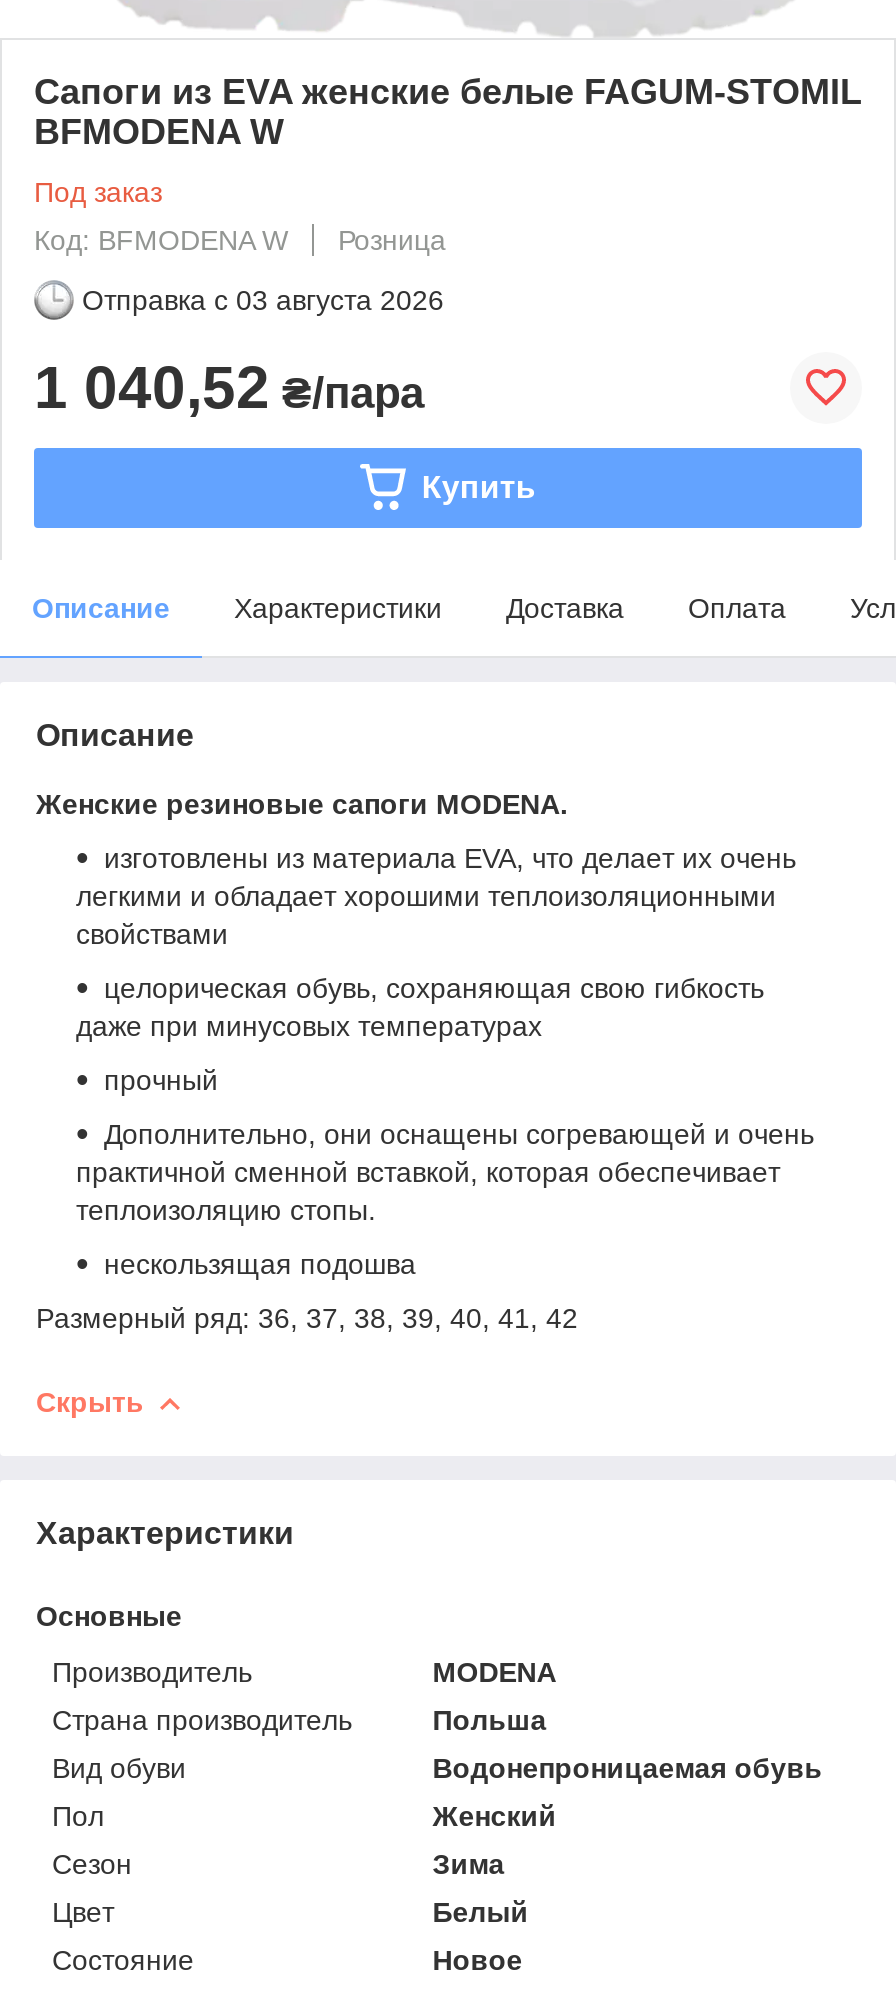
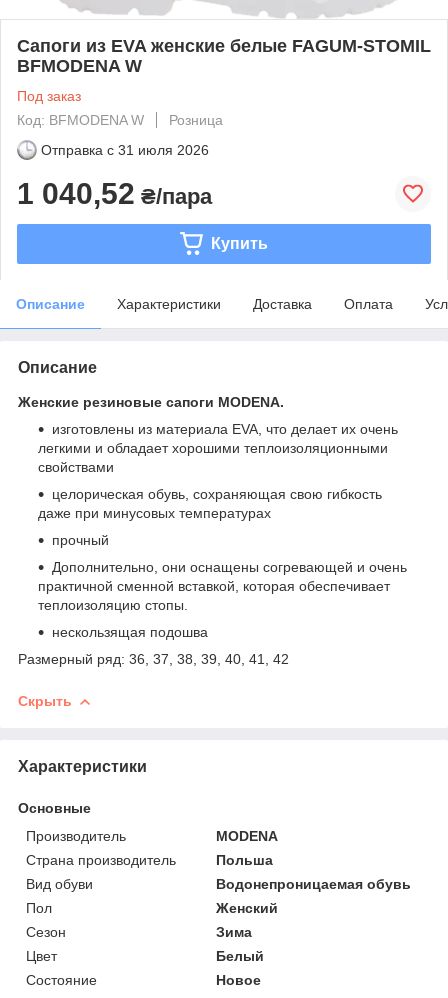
- Отправка с 03 августа 2026
+ Отправка с 31 июля 2026
